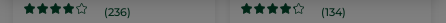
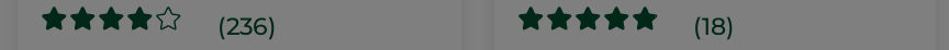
- (134)
+ (18)
